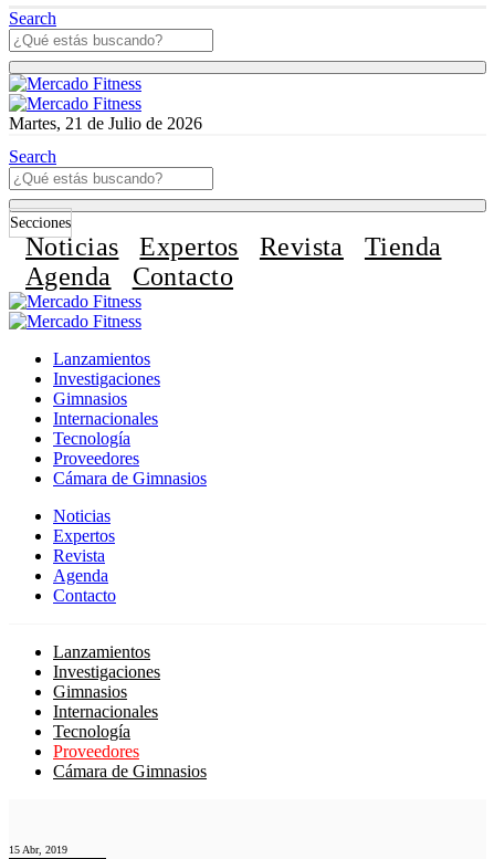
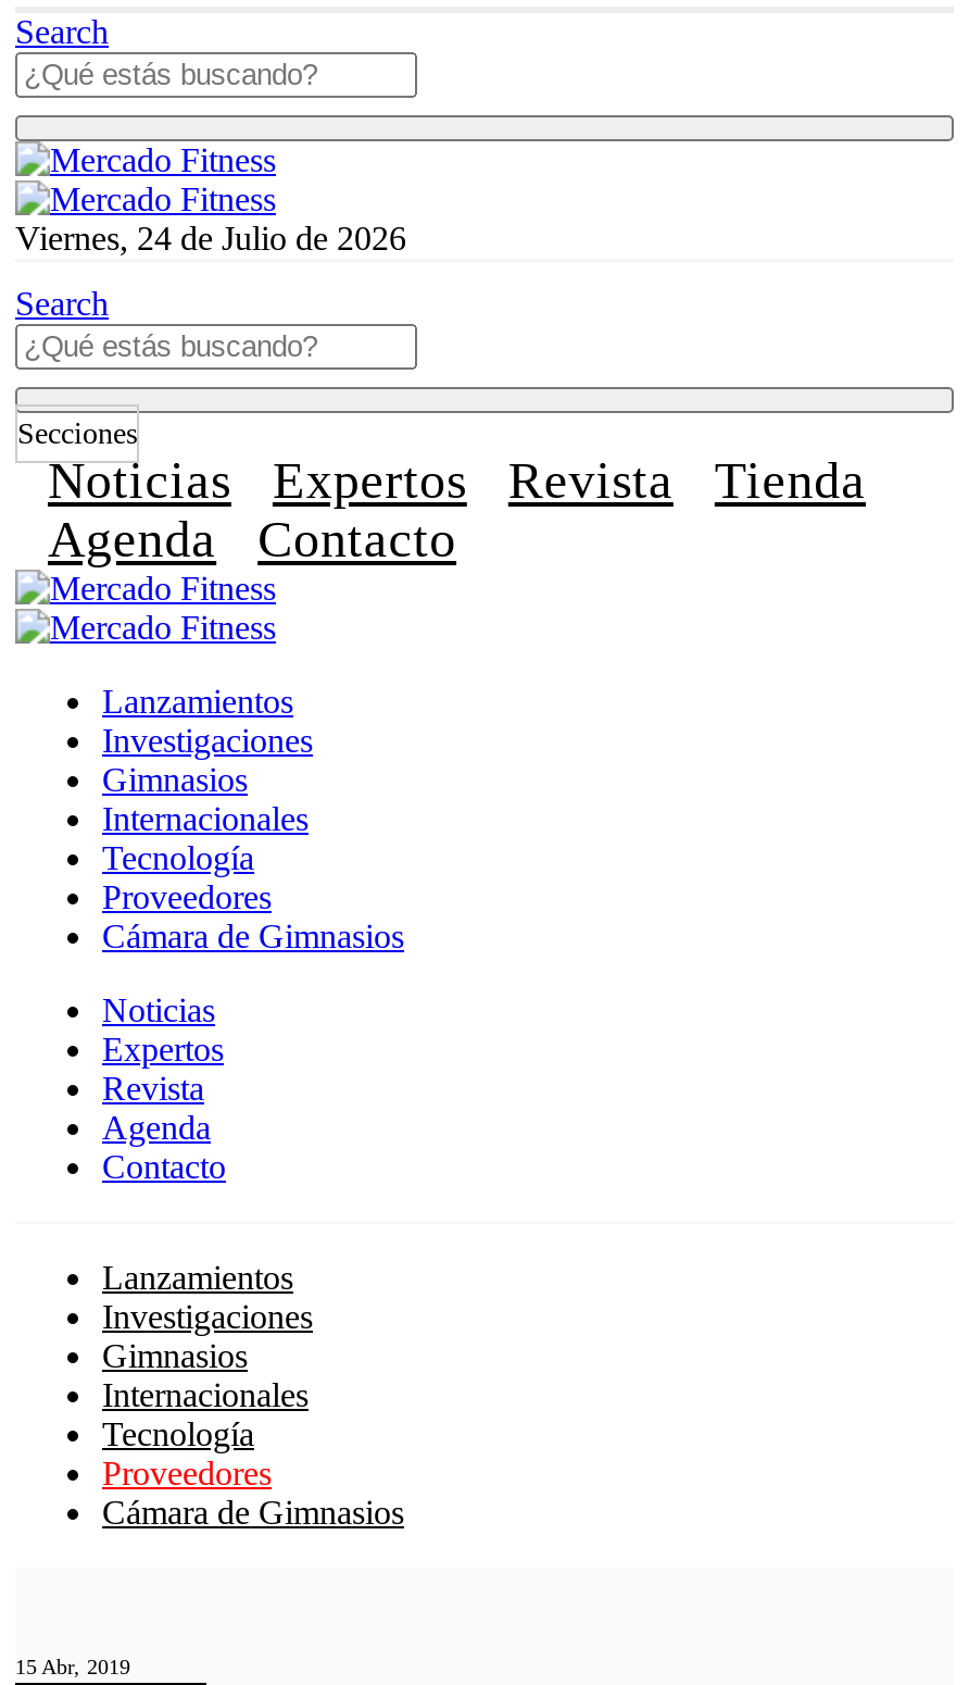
- Martes, 21 de Julio de 2026
+ Viernes, 24 de Julio de 2026
